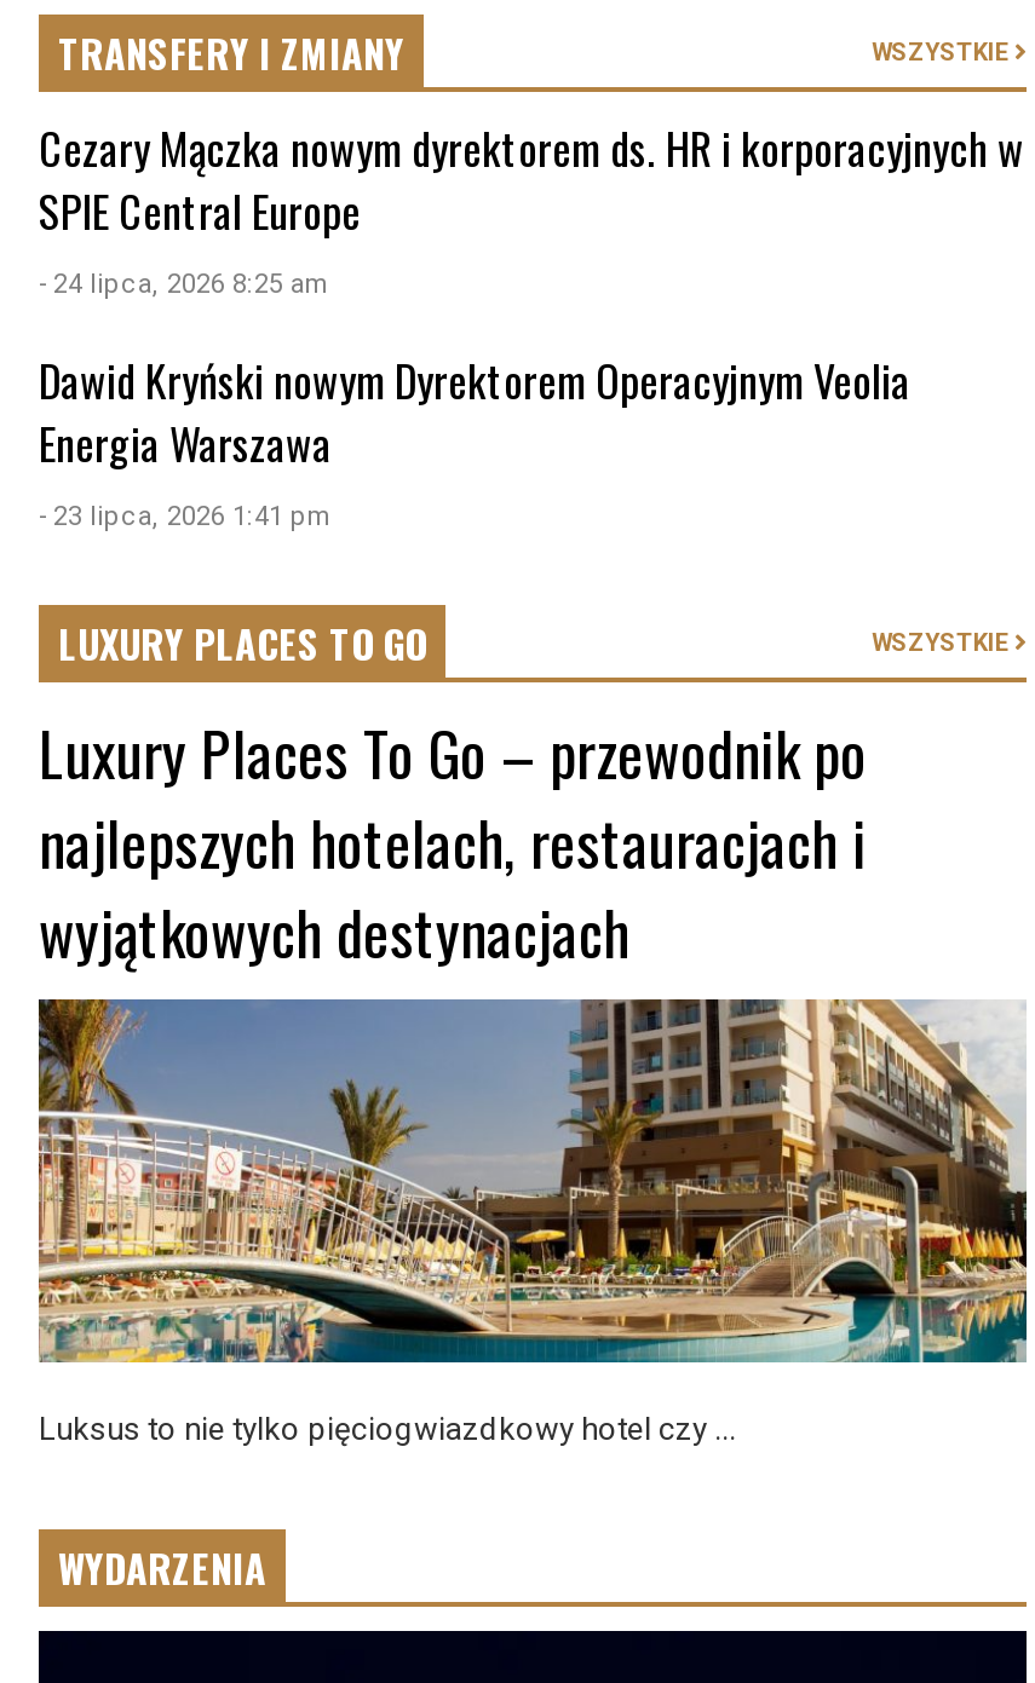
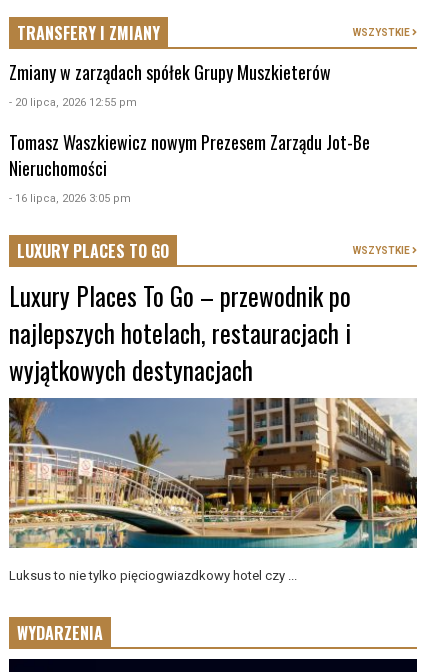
- Cezary Mączka nowym dyrektorem ds. HR i korporacyjnych w
- SPIE Central Europe
- - 24 lipca, 2026 8:25 am
+ Zmiany w zarządach spółek Grupy Muszkieterów
+ - 20 lipca, 2026 12:55 pm

- Dawid Kryński nowym Dyrektorem Operacyjnym Veolia
- Energia Warszawa
- - 23 lipca, 2026 1:41 pm
+ Tomasz Waszkiewicz nowym Prezesem Zarządu Jot-Be
+ Nieruchomości
+ - 16 lipca, 2026 3:05 pm
